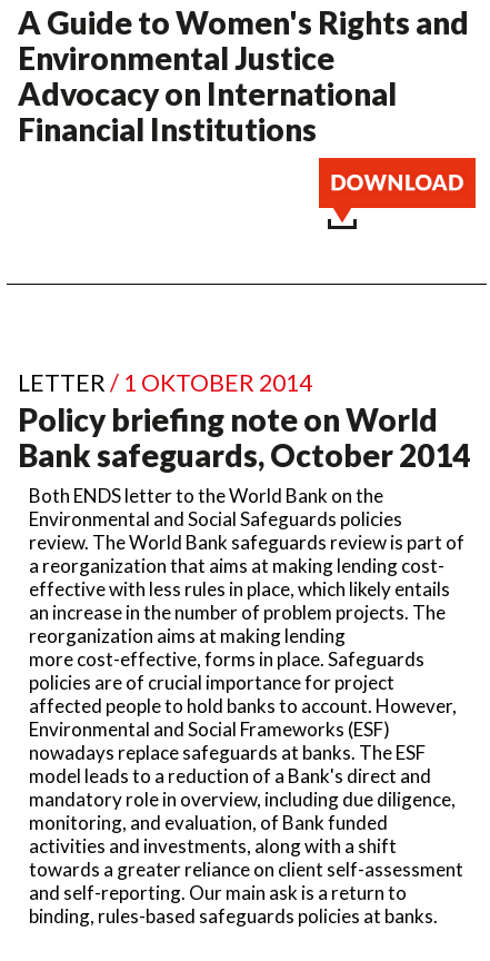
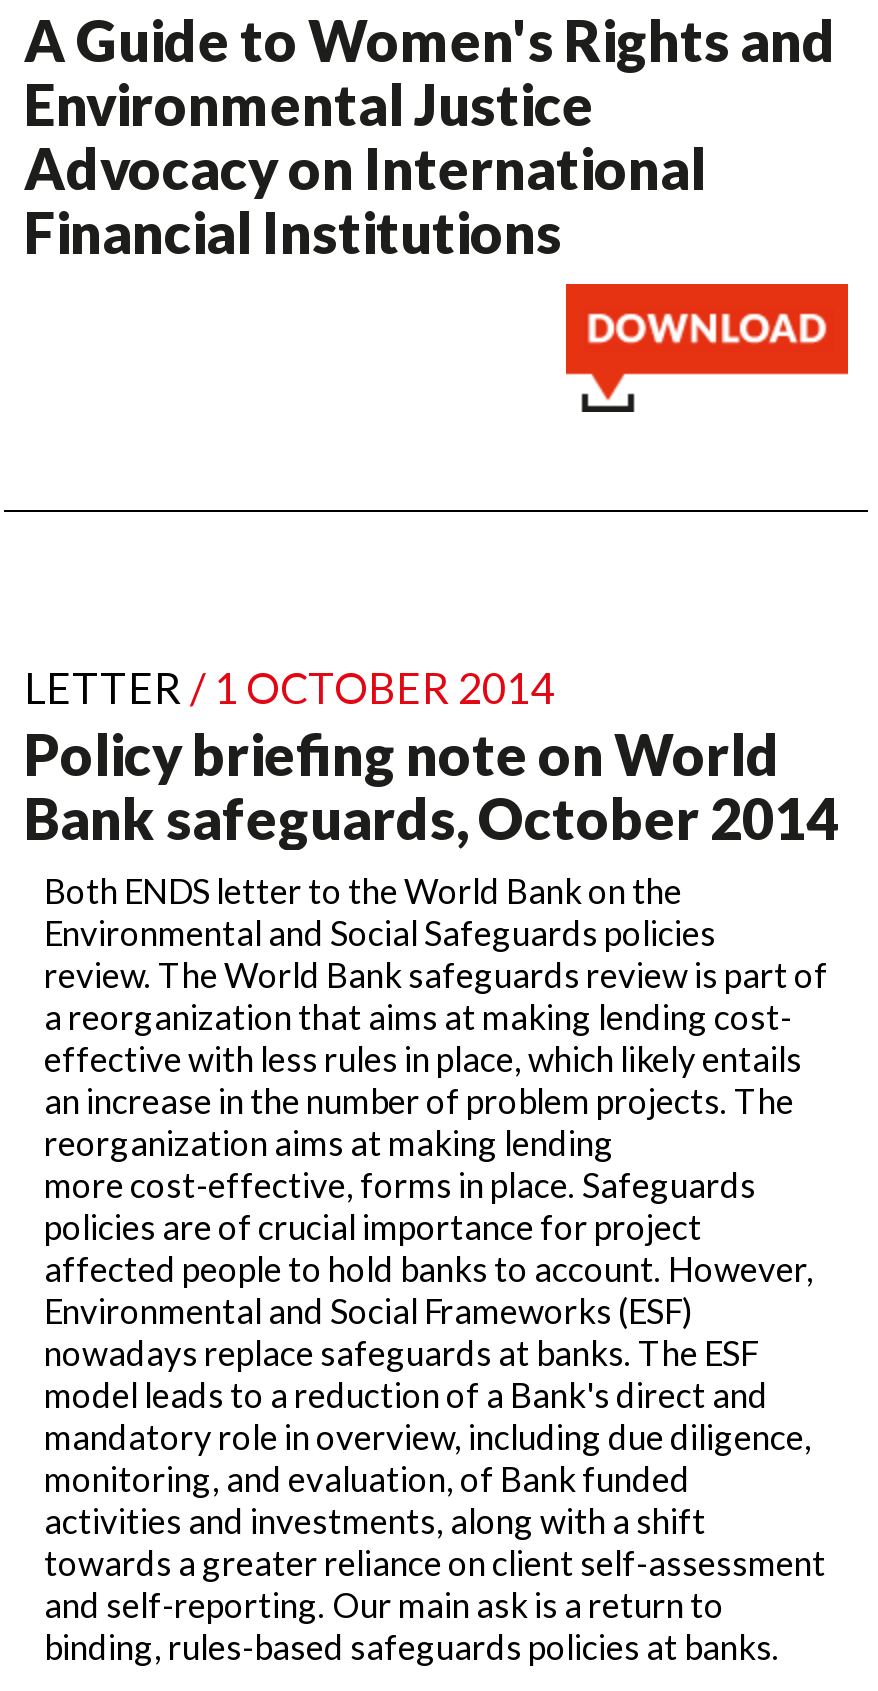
- LETTER / 1 OKTOBER 2014
+ LETTER / 1 OCTOBER 2014
